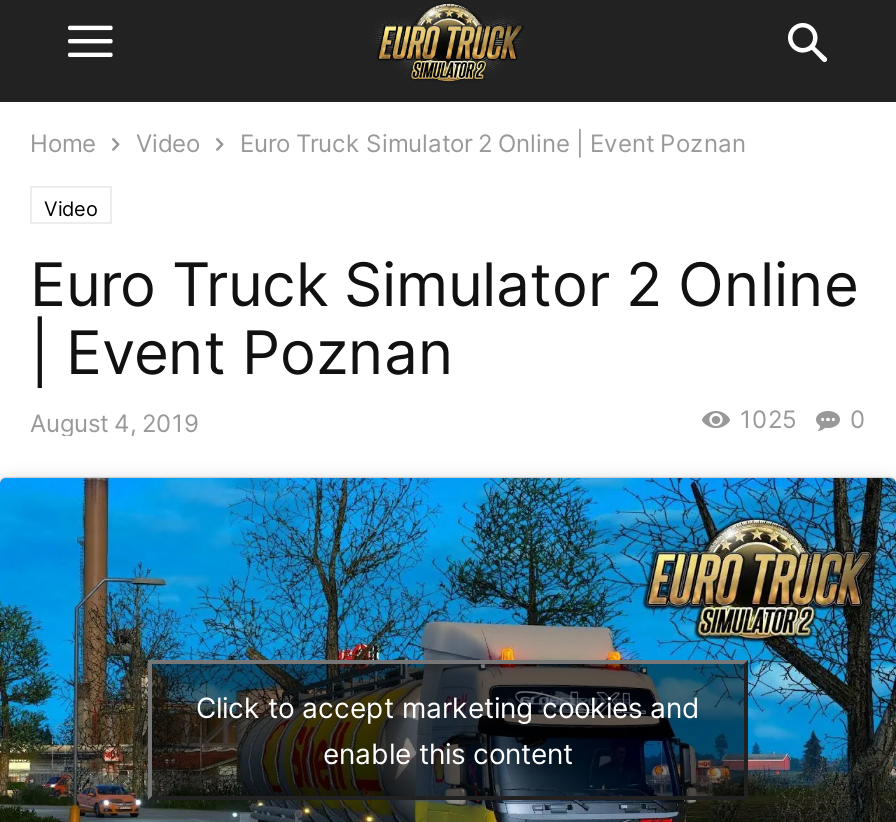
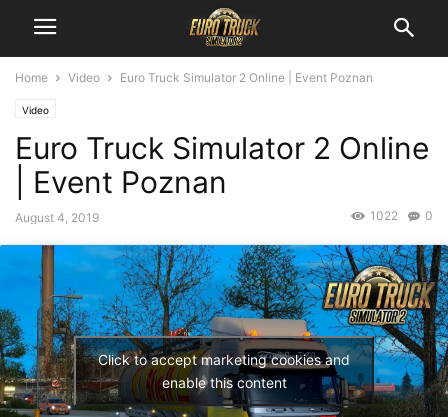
- 1025 0
+ 1022 0
